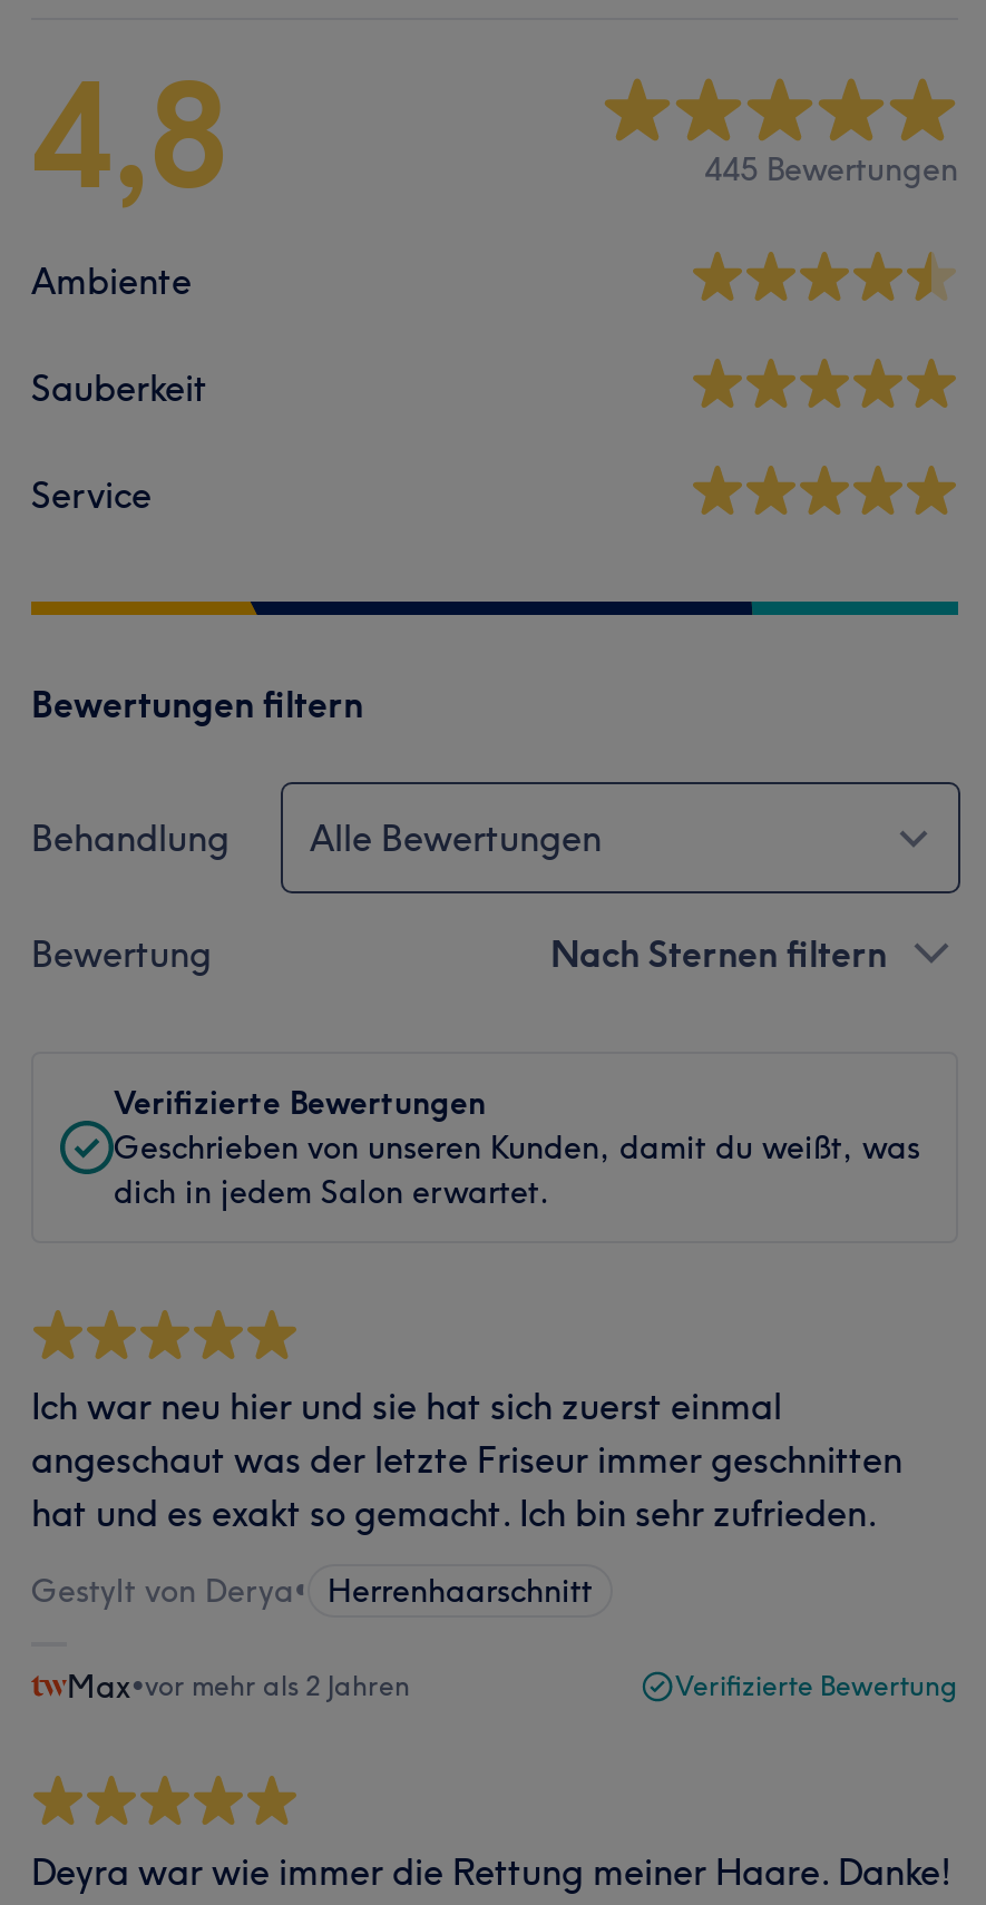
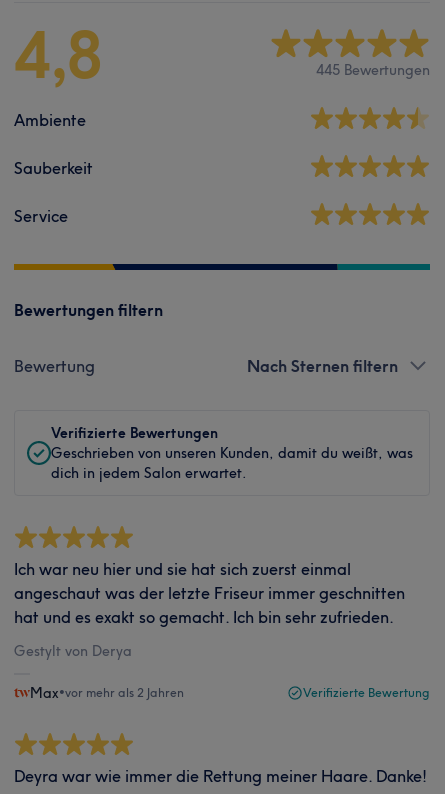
- Behandlung
- Alle Bewertungen

- Gestylt von Derya• Herrenhaarschnitt
+ Gestylt von Derya
